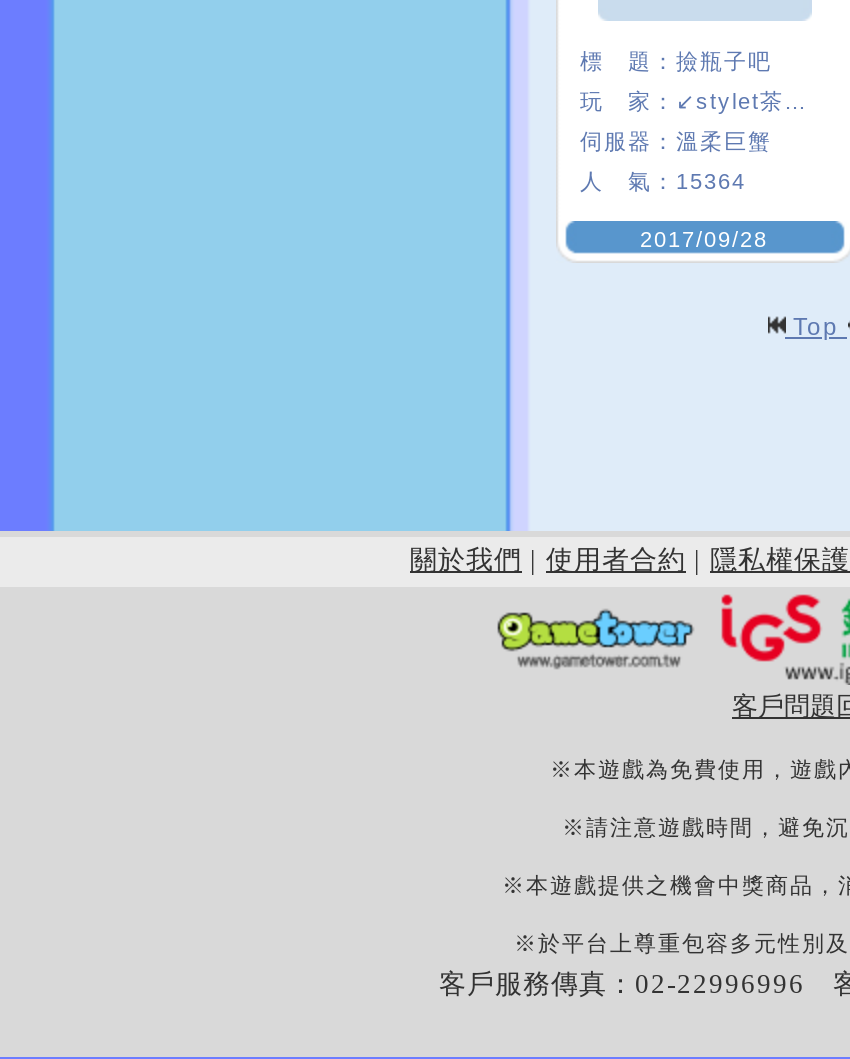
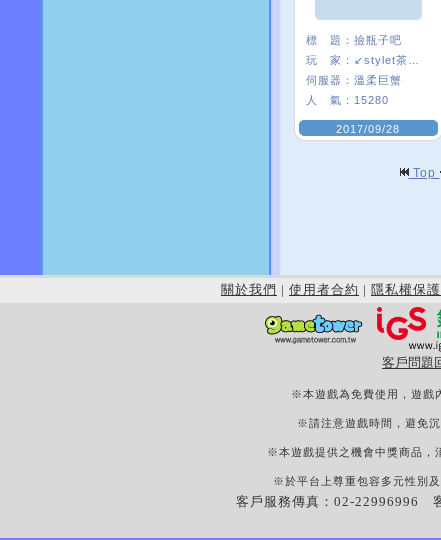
- 人 氣：15364
+ 人 氣：15280
